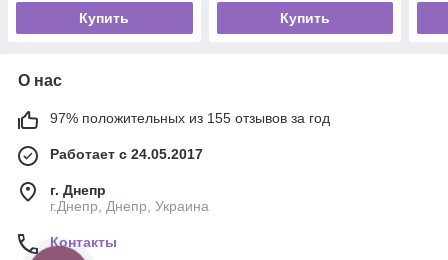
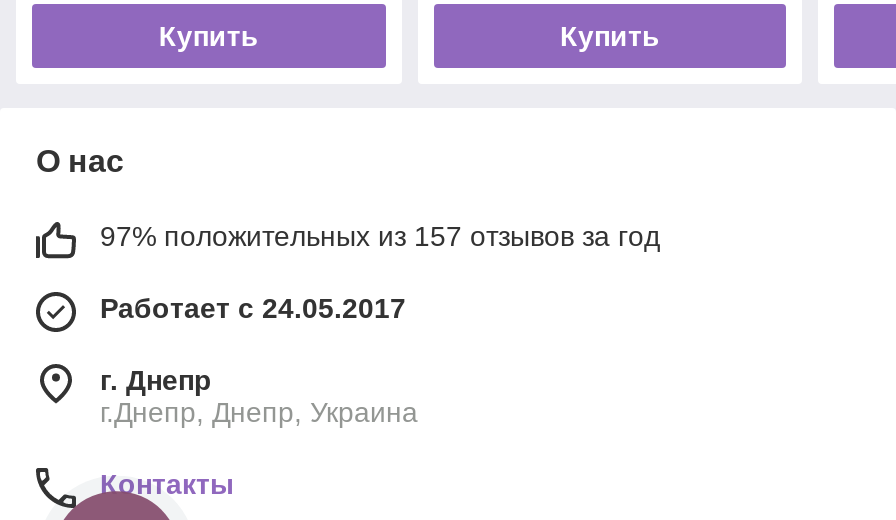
- 97% положительных из 155 отзывов за год
+ 97% положительных из 157 отзывов за год
